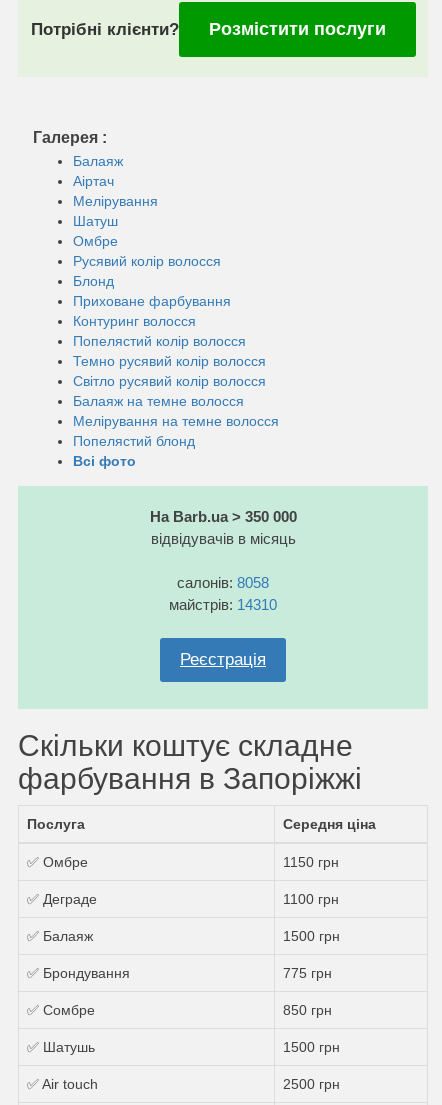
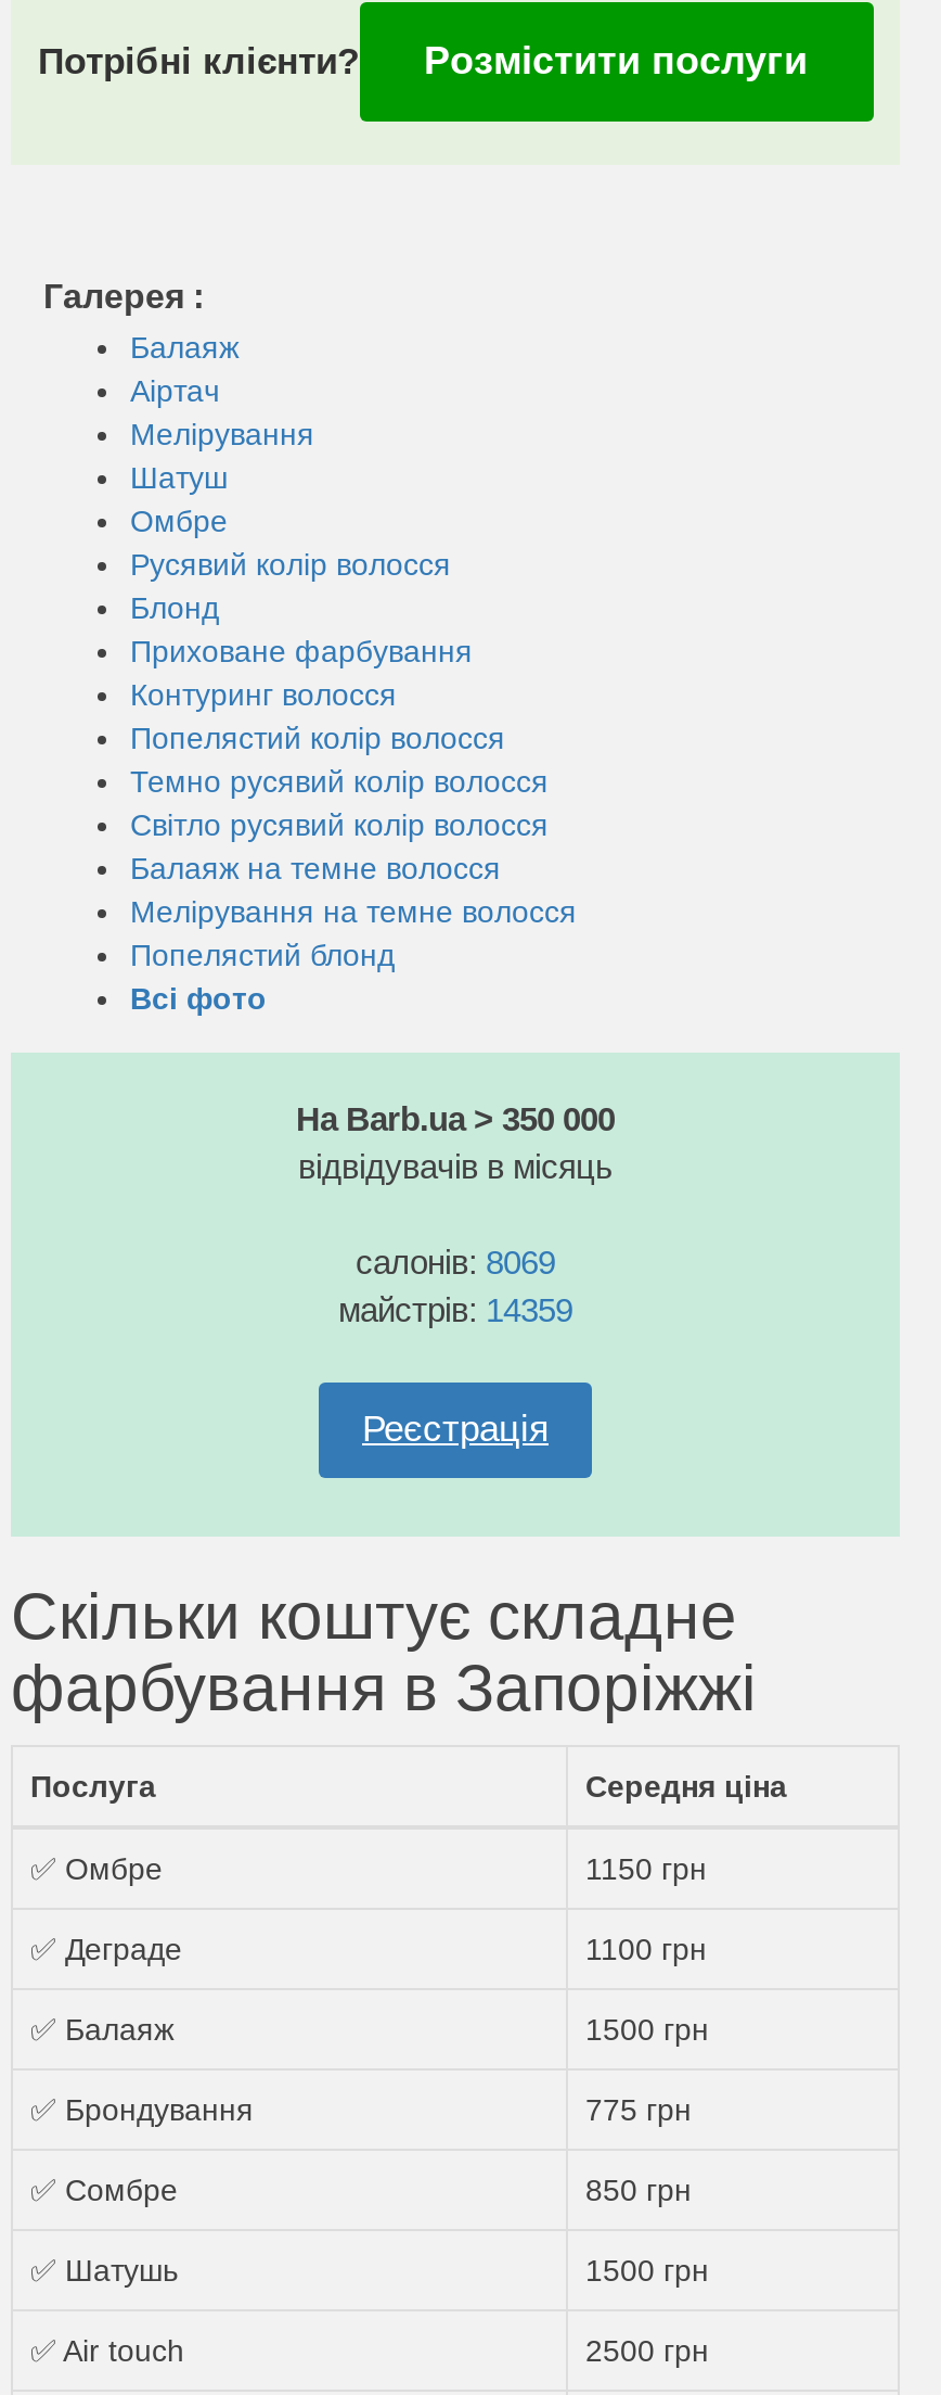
- салонів: 8058
+ салонів: 8069

- майстрів: 14310
+ майстрів: 14359
